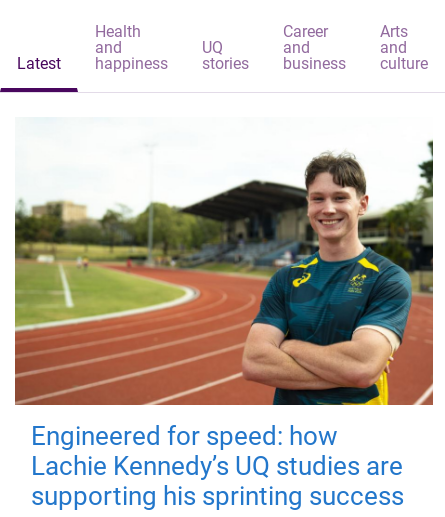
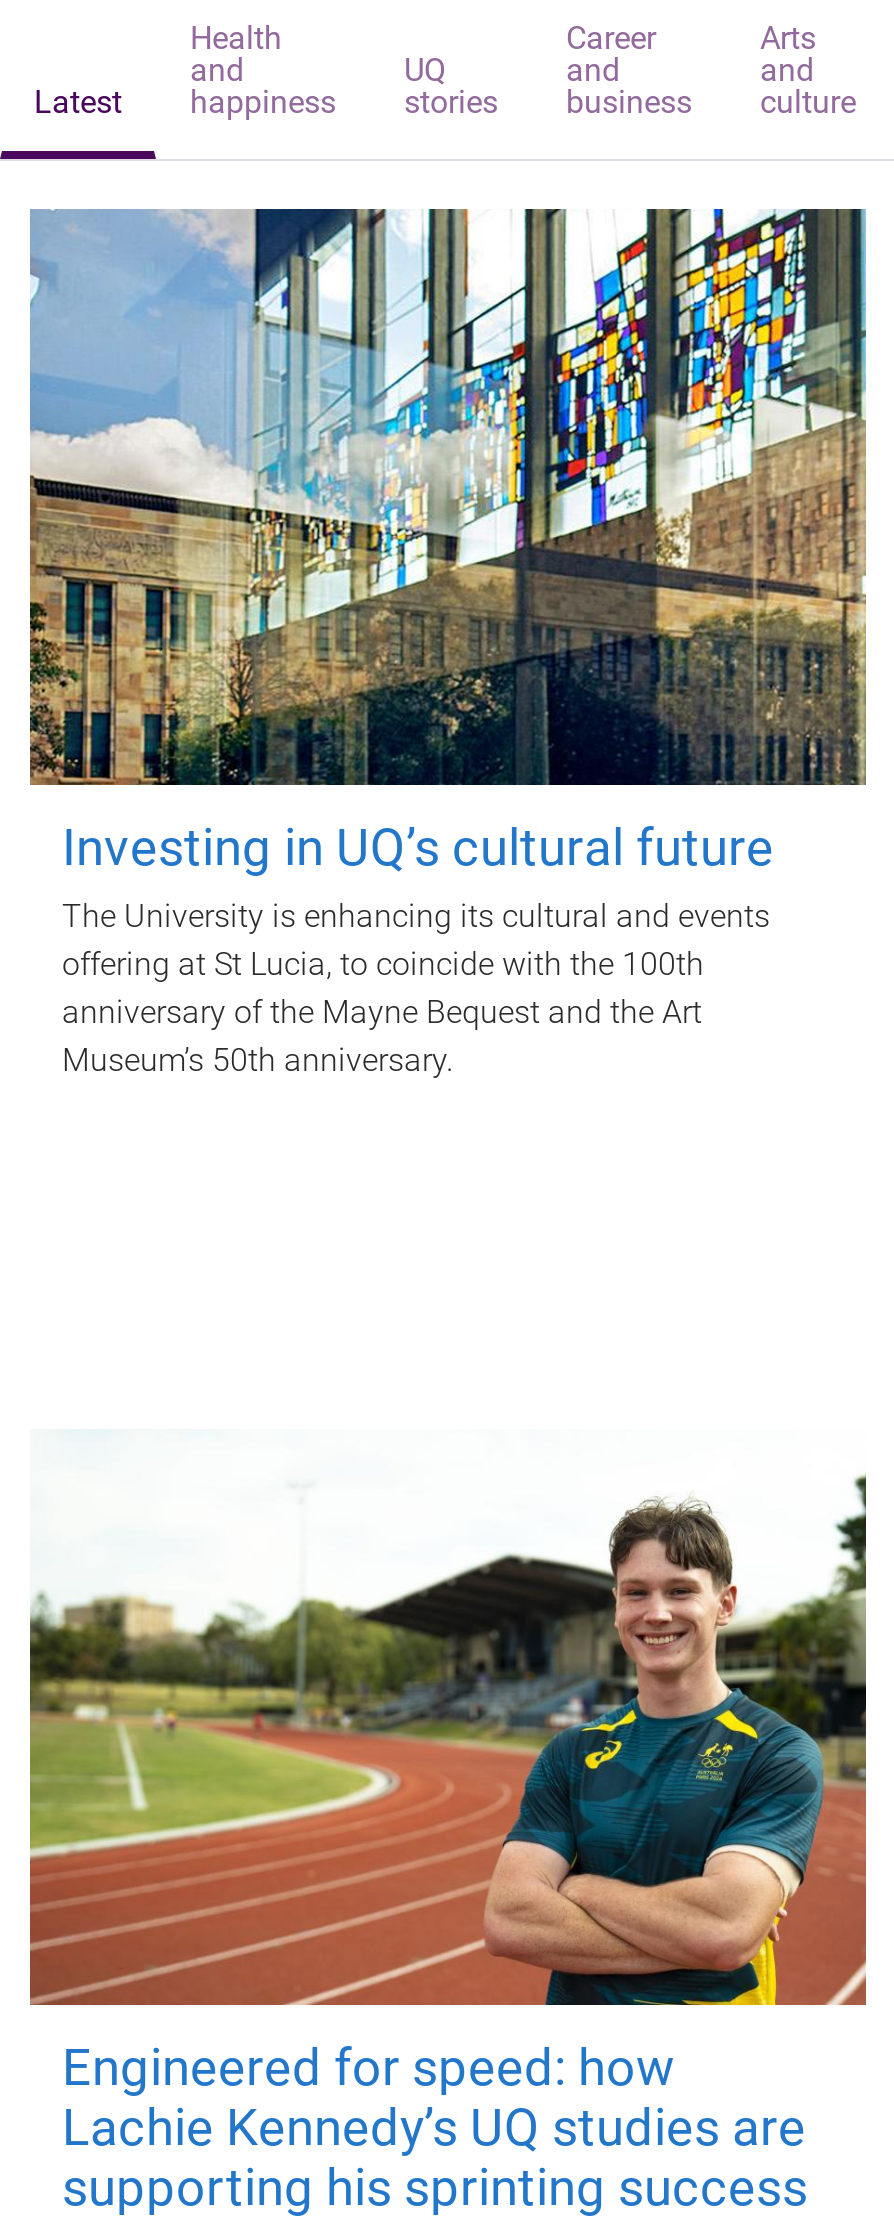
+ [image]
+ Investing in UQ’s cultural future
+ The University is enhancing its cultural and events
+ offering at St Lucia, to coincide with the 100th
+ anniversary of the Mayne Bequest and the Art
+ Museum’s 50th anniversary.
